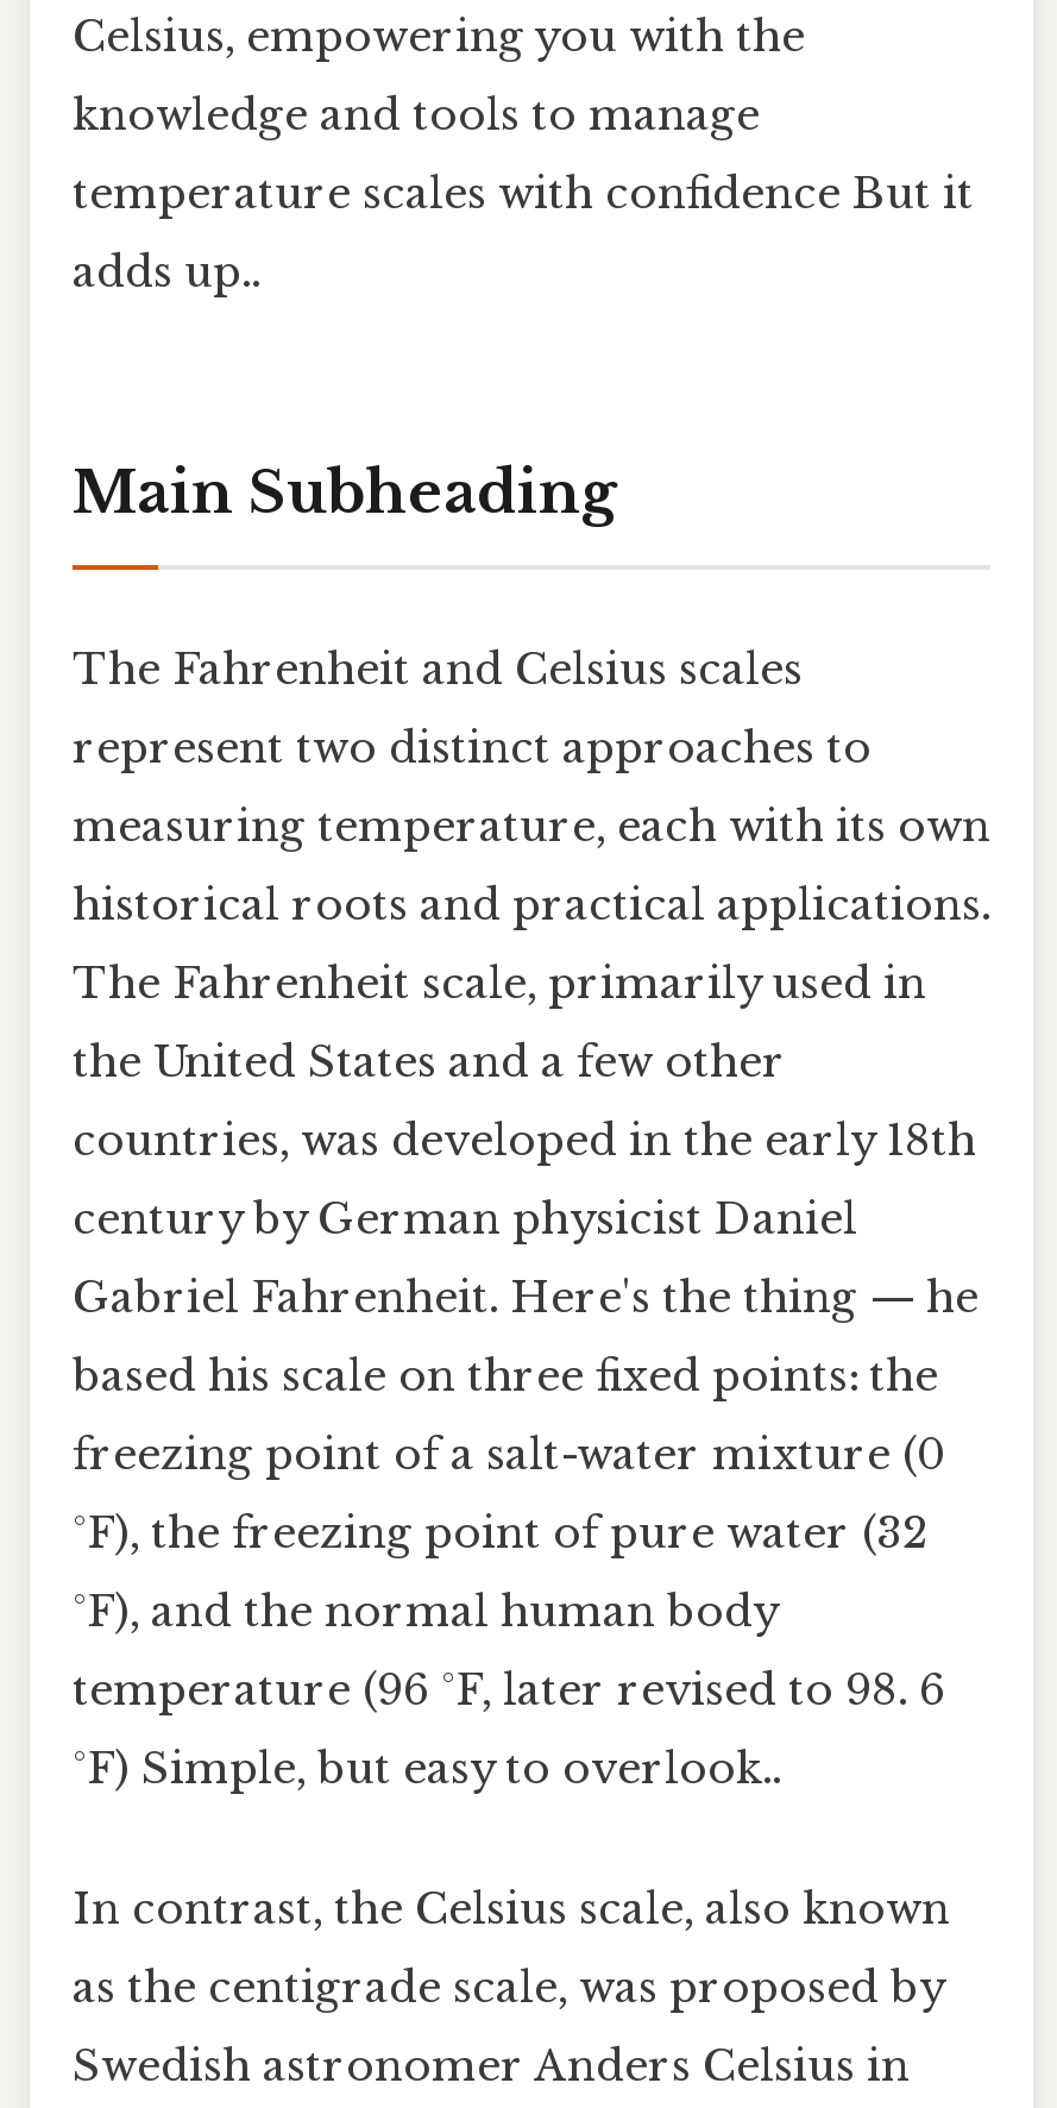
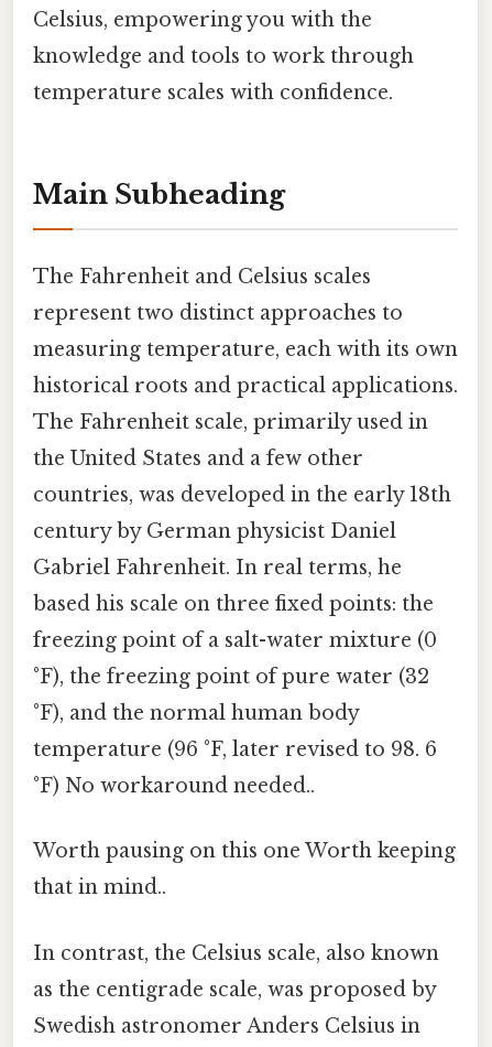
- knowledge and tools to manage
- temperature scales with confidence But it
- adds up..
+ knowledge and tools to work through
+ temperature scales with confidence.

moved up: Main Subheading | The Fahrenheit and Celsius scales | represent two distinct approaches to | ... | countries, was developed in the early 18th | century by German physicist Daniel

- Gabriel Fahrenheit. Here's the thing — he
+ Gabriel Fahrenheit. In real terms, he

moved up: based his scale on three fixed points: the | freezing point of a salt-water mixture (0 | °F), the freezing point of pure water (32 | °F), and the normal human body | temperature (96 °F, later revised to 98. 6

- °F) Simple, but easy to overlook..
+ °F) No workaround needed..
+ Worth pausing on this one Worth keeping
+ that in mind..
